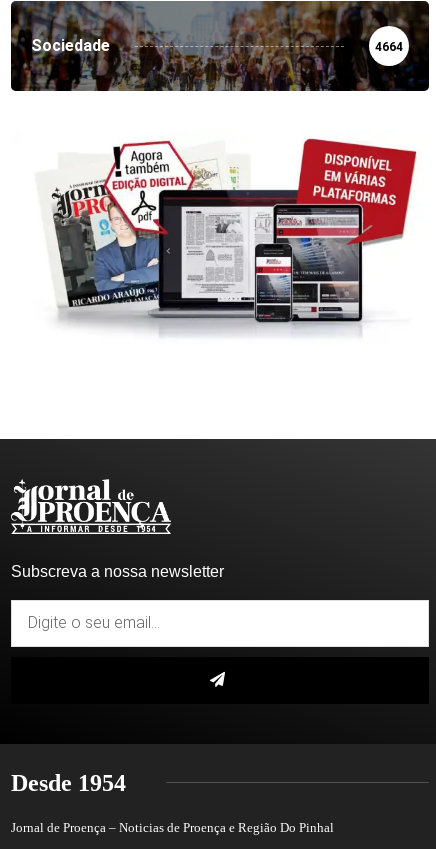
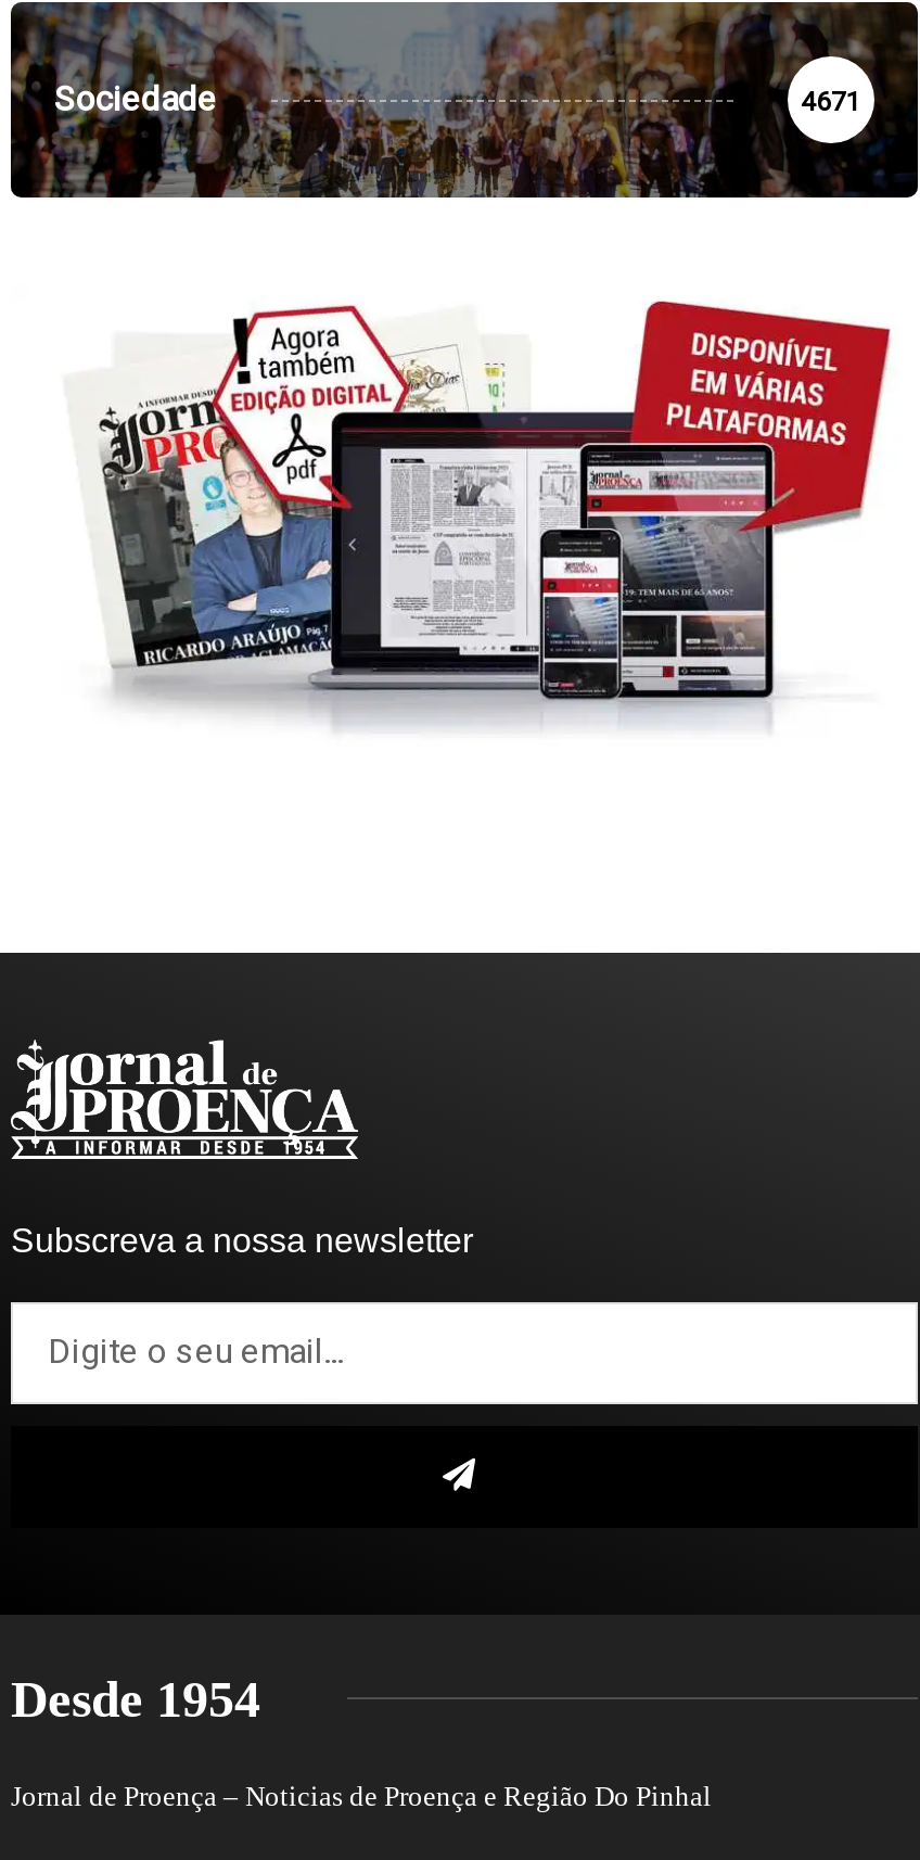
- 4664
+ 4671
